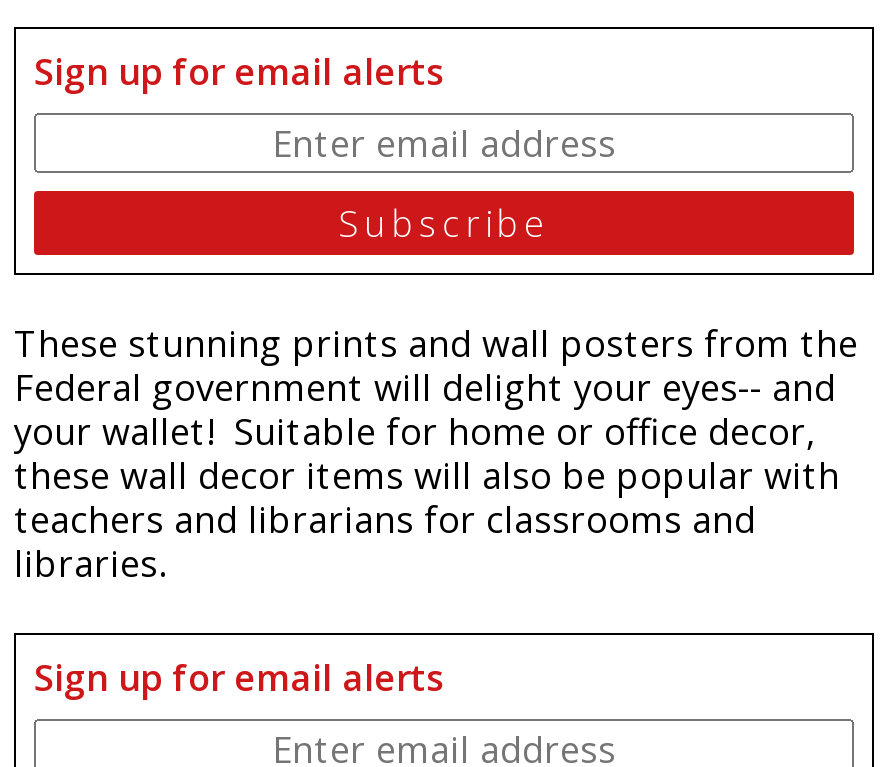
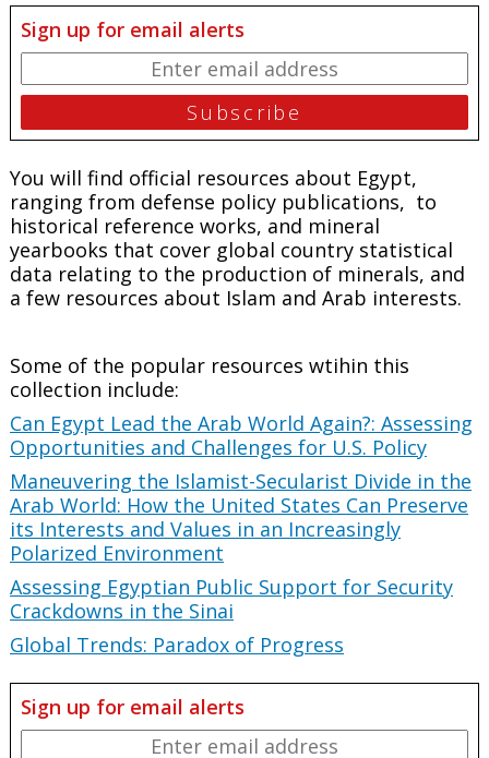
- These stunning prints and wall posters from the
- Federal government will delight your eyes-- and
- your wallet! Suitable for home or office decor,
- these wall decor items will also be popular with
- teachers and librarians for classrooms and
- libraries.
+ You will find official resources about Egypt,
+ ranging from defense policy publications, to
+ historical reference works, and mineral
+ yearbooks that cover global country statistical
+ data relating to the production of minerals, and
+ a few resources about Islam and Arab interests.
+ Some of the popular resources wtihin this
+ collection include:
+ Can Egypt Lead the Arab World Again?: Assessing
+ Opportunities and Challenges for U.S. Policy
+ Maneuvering the Islamist-Secularist Divide in the
+ Arab World: How the United States Can Preserve
+ its Interests and Values in an Increasingly
+ Polarized Environment
+ Assessing Egyptian Public Support for Security
+ Crackdowns in the Sinai
+ Global Trends: Paradox of Progress
